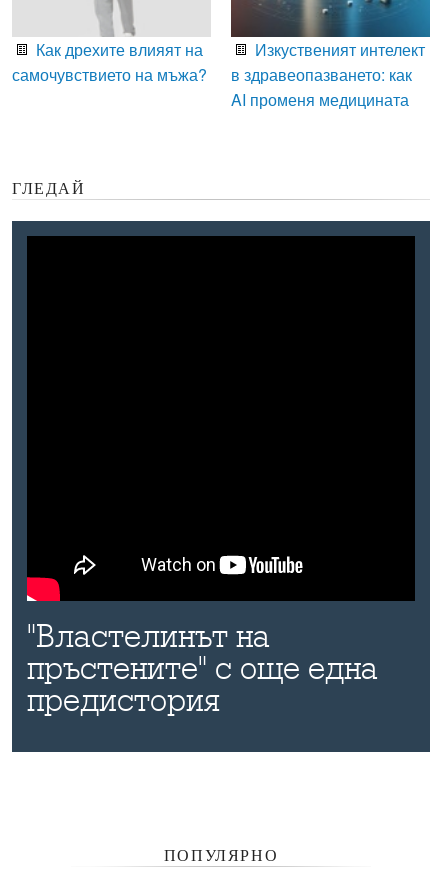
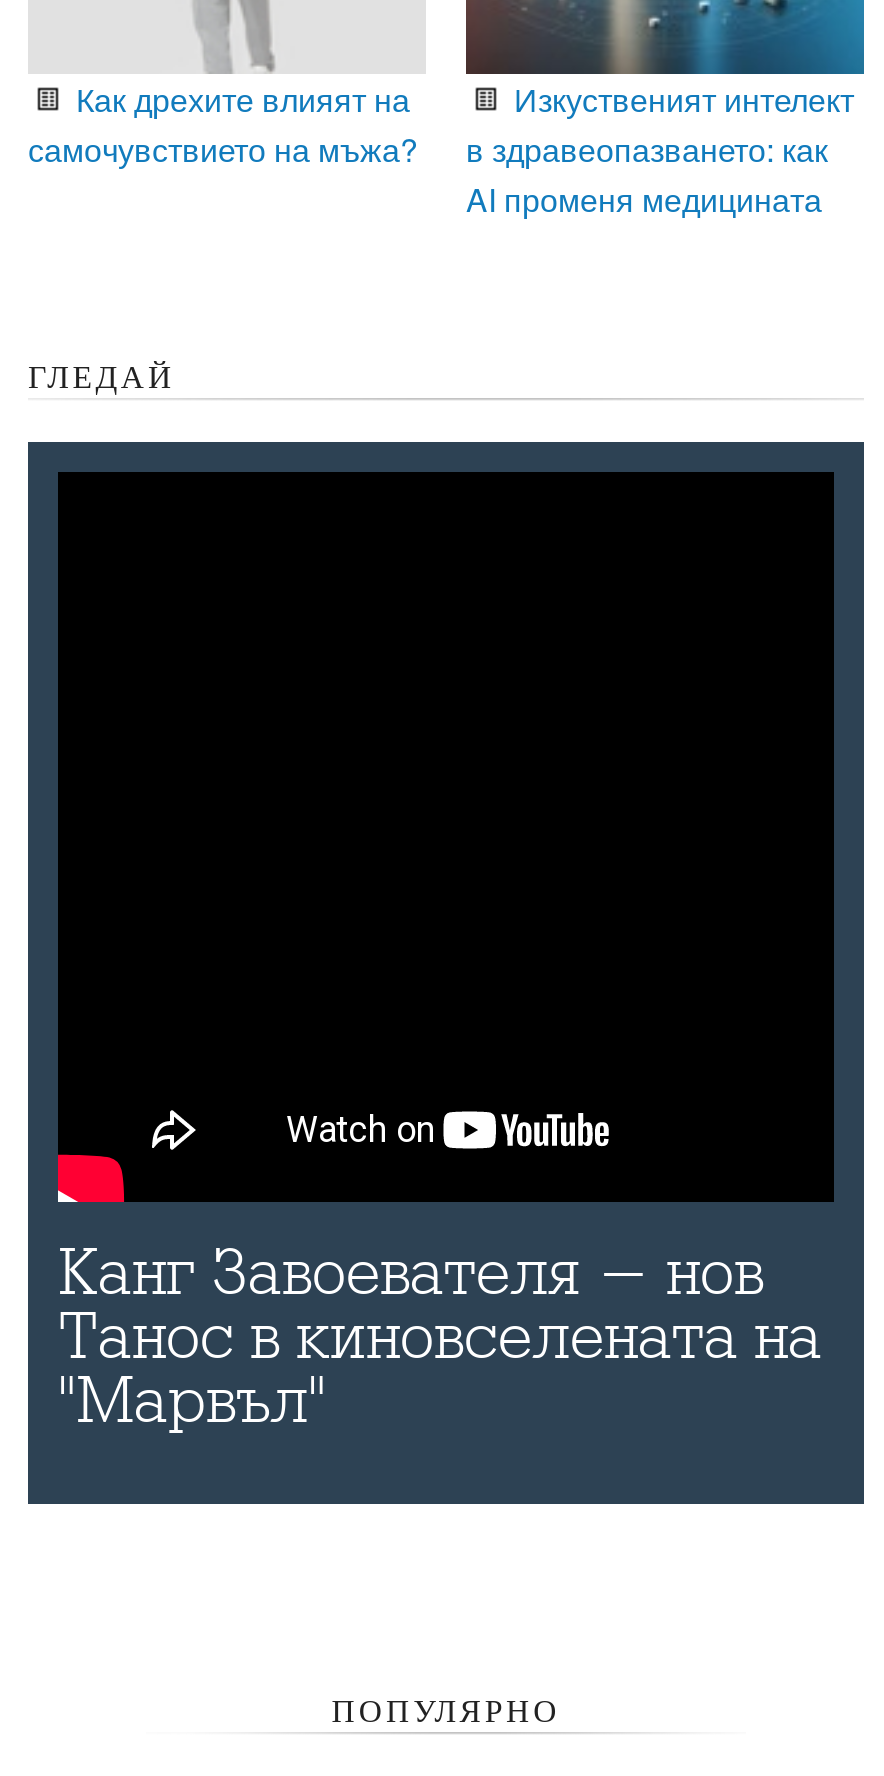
- "Властелинът на
- пръстените" с още една
- предистория
+ Канг Завоевателя - нов
+ Танос в киновселената на
+ "Марвъл"
